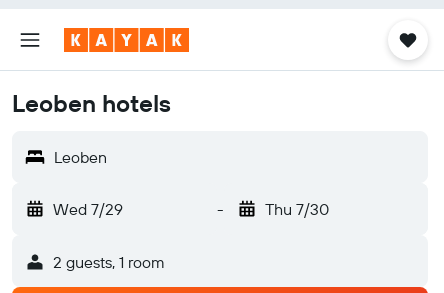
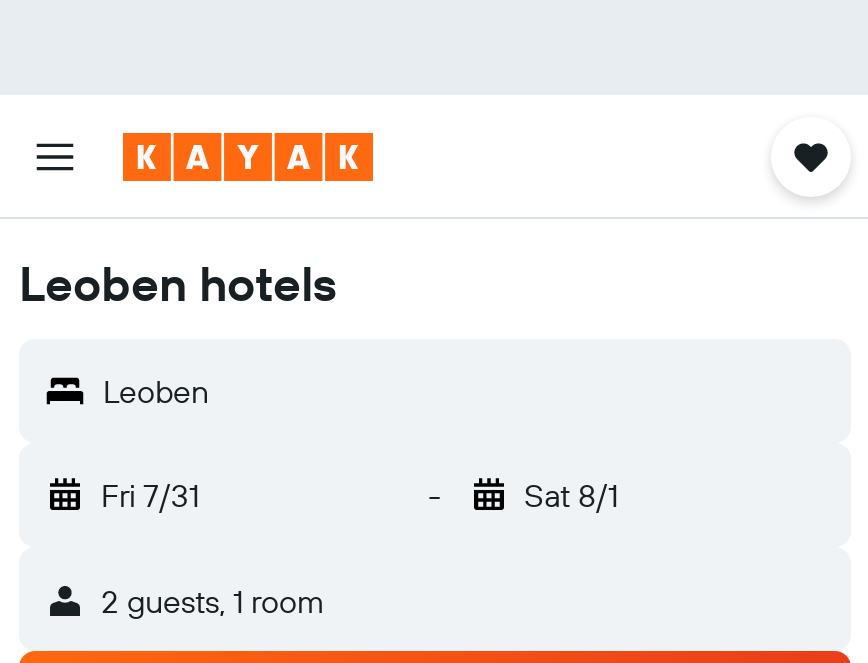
- Wed 7/29
+ Fri 7/31

- Thu 7/30
+ Sat 8/1
